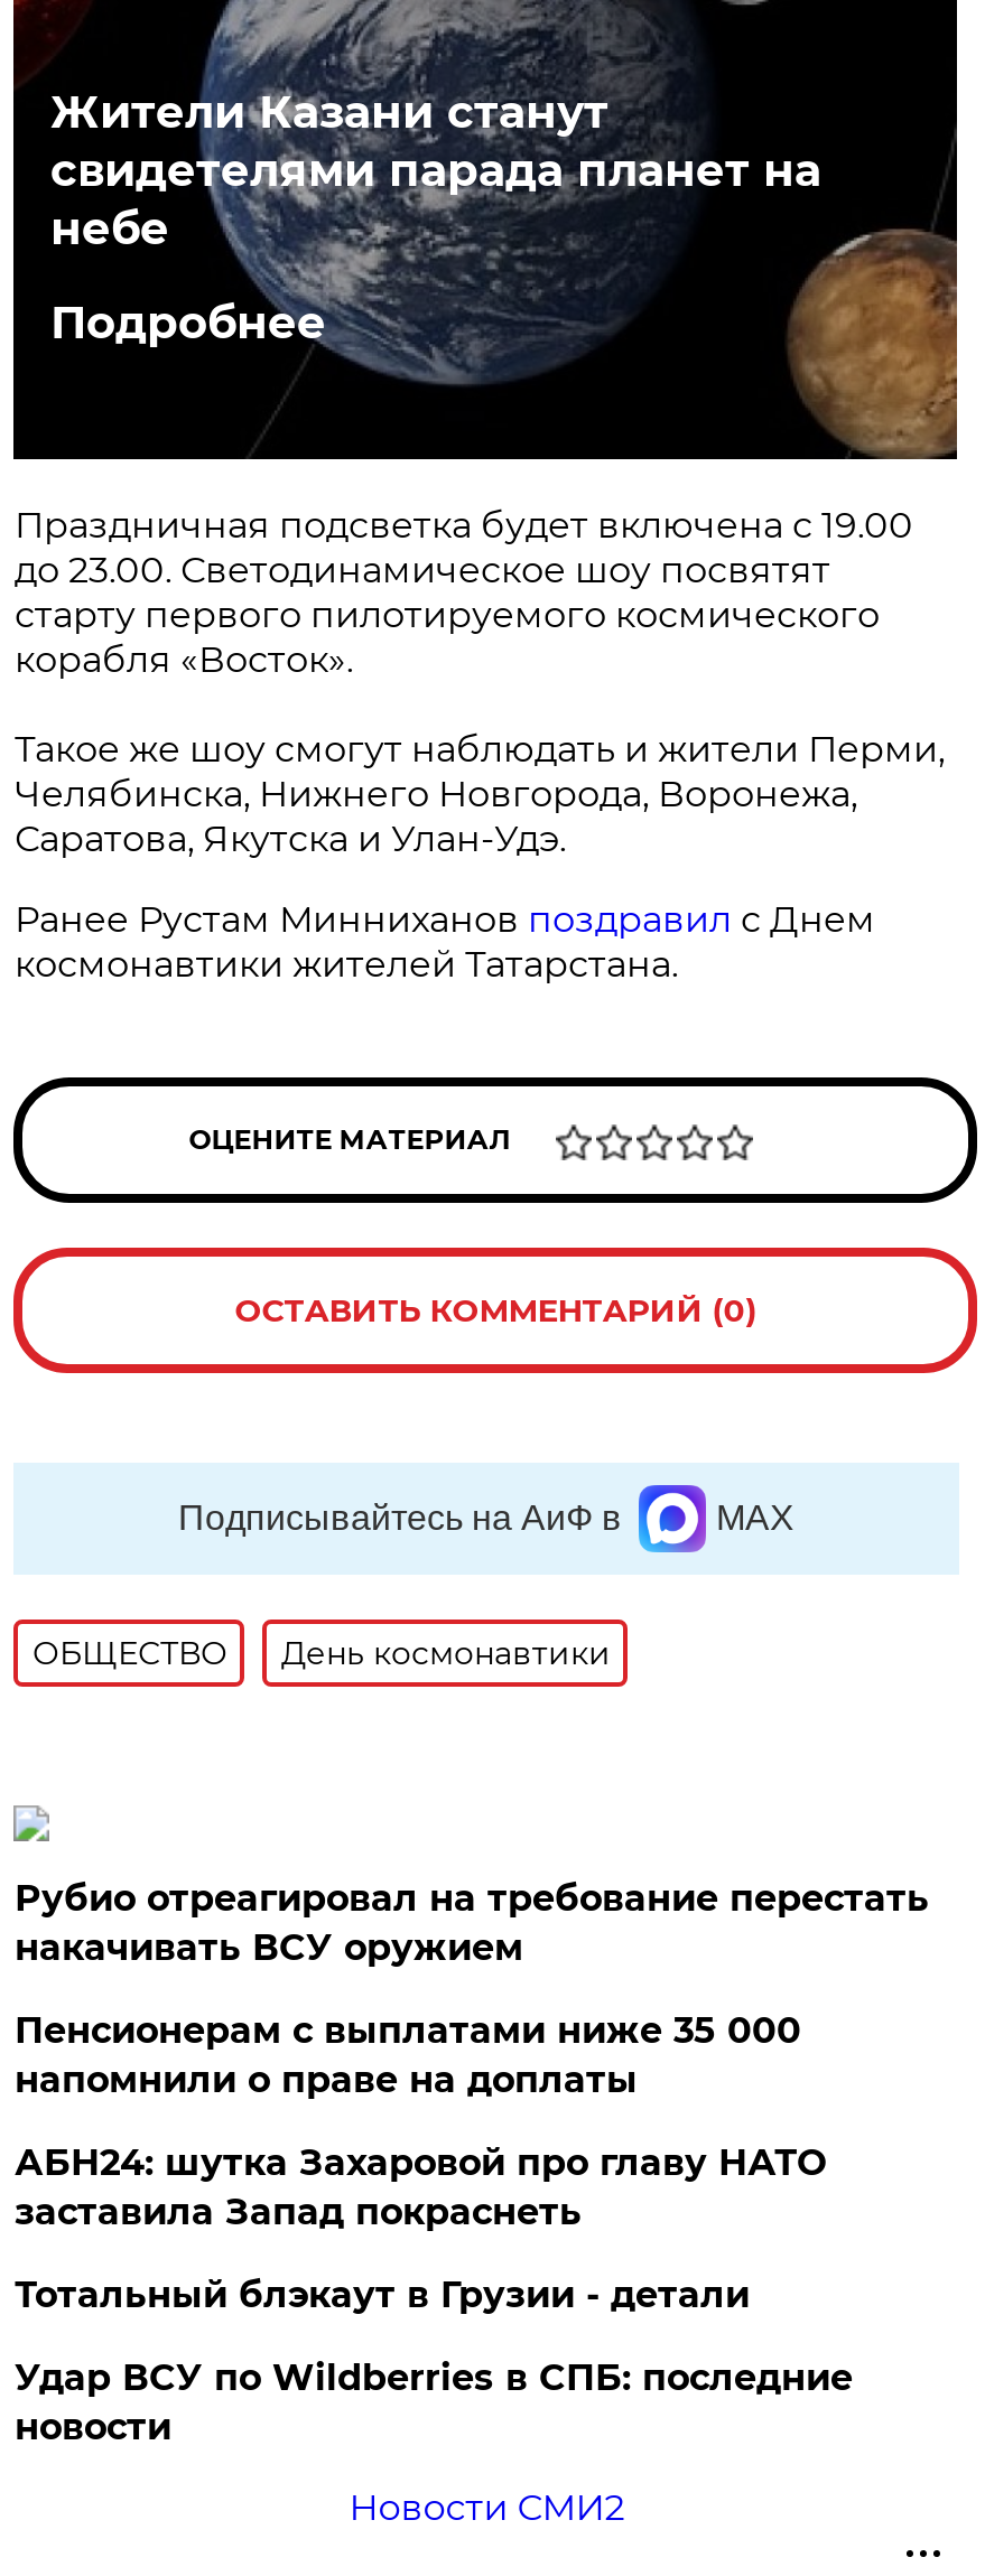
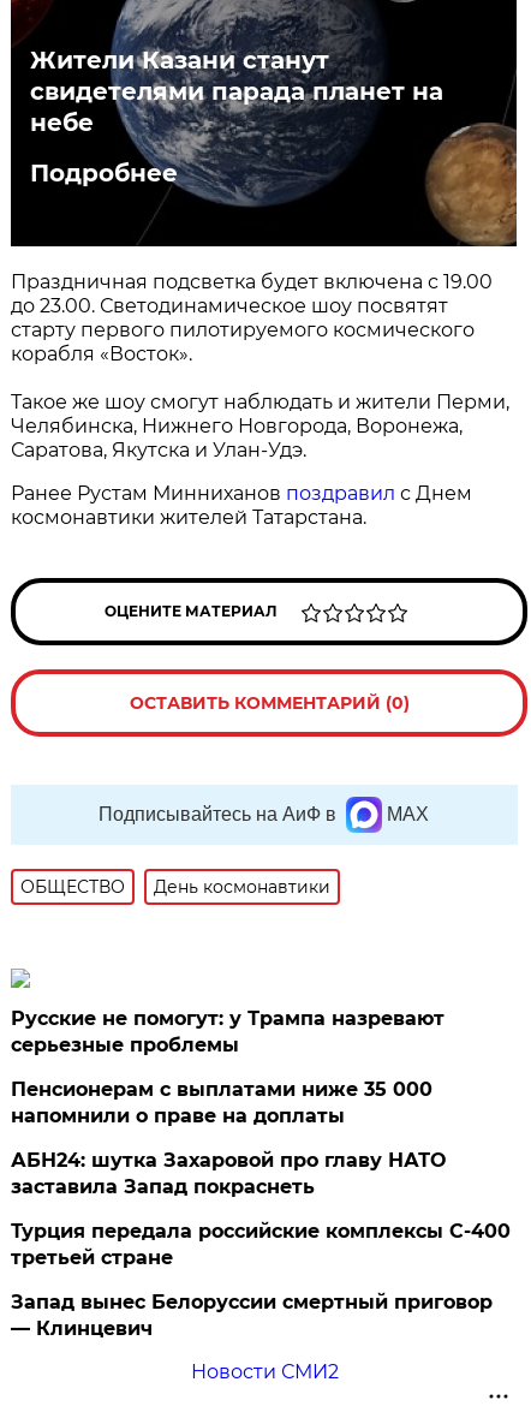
- Рубио отреагировал на требование перестать
- накачивать ВСУ оружием
+ Русские не помогут: у Трампа назревают
+ серьезные проблемы

- Тотальный блэкаут в Грузии - детали
+ Турция передала российские комплексы С-400
+ третьей стране

- Удар ВСУ по Wildberries в СПБ: последние
- новости
+ Запад вынес Белоруссии смертный приговор
+ — Клинцевич
